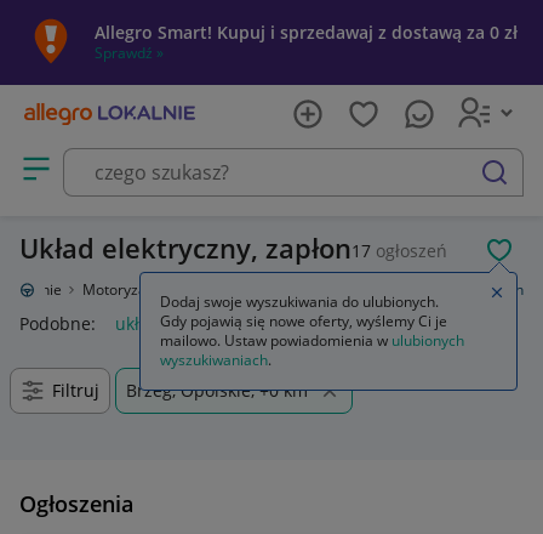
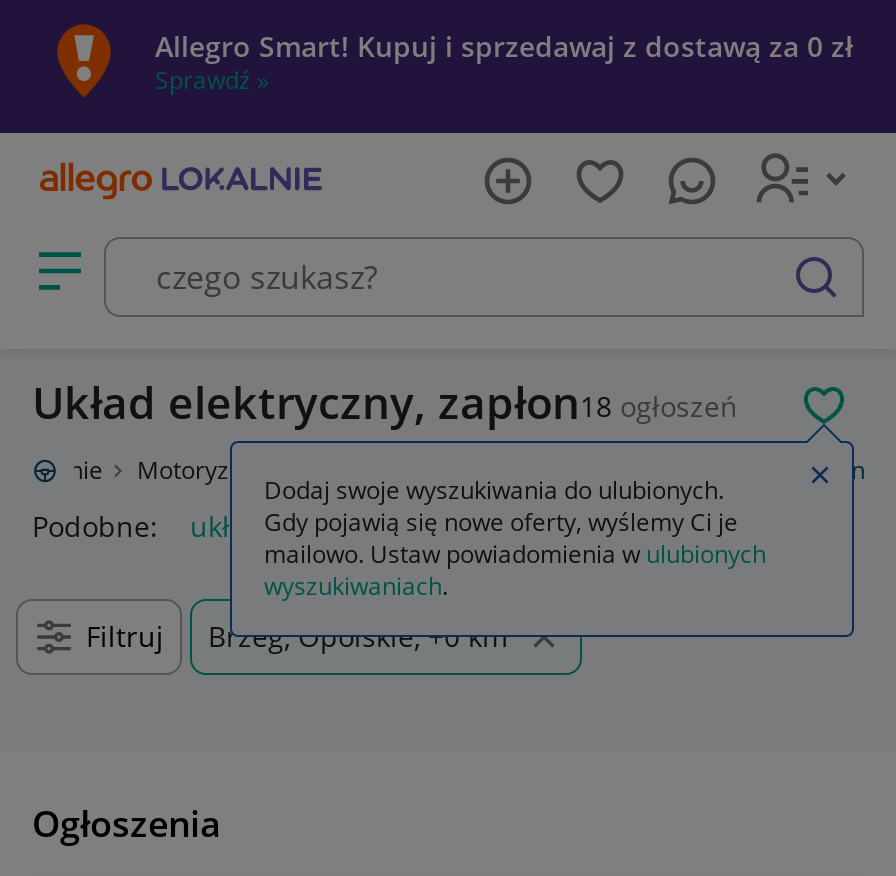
- Układ elektryczny, zapłon17 ogłoszeń
+ Układ elektryczny, zapłon18 ogłoszeń
